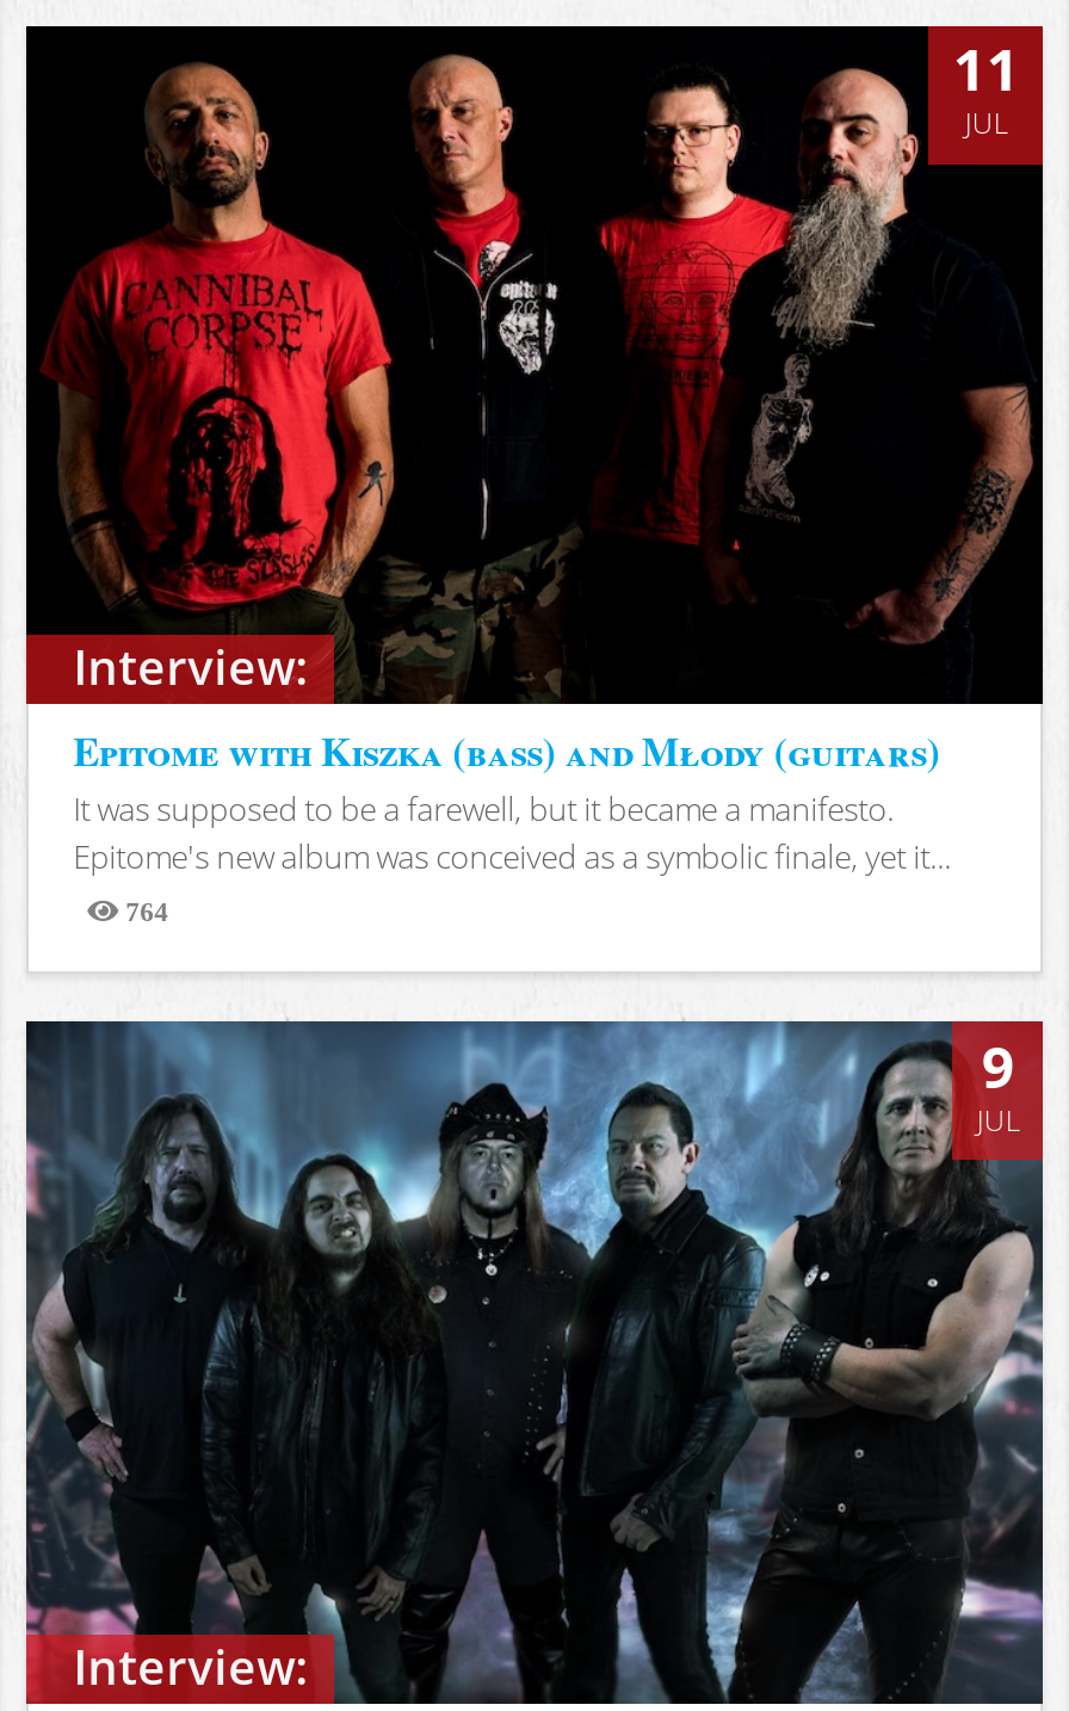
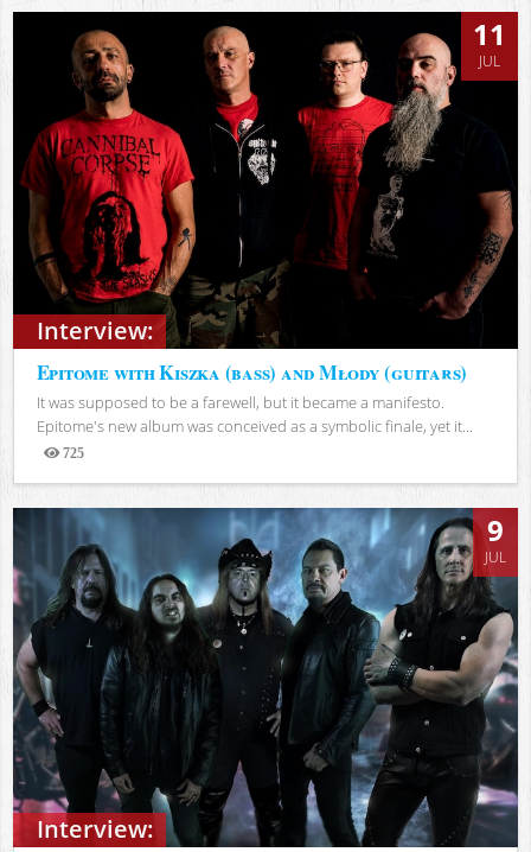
- 764
+ 725
